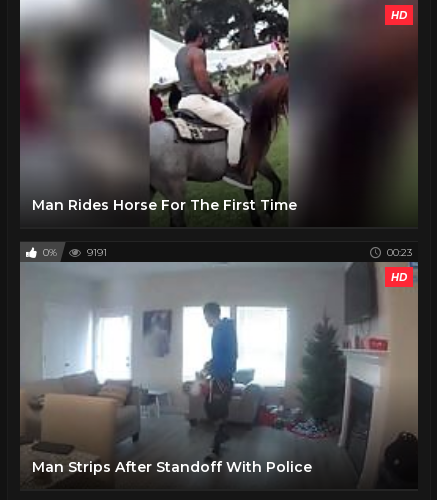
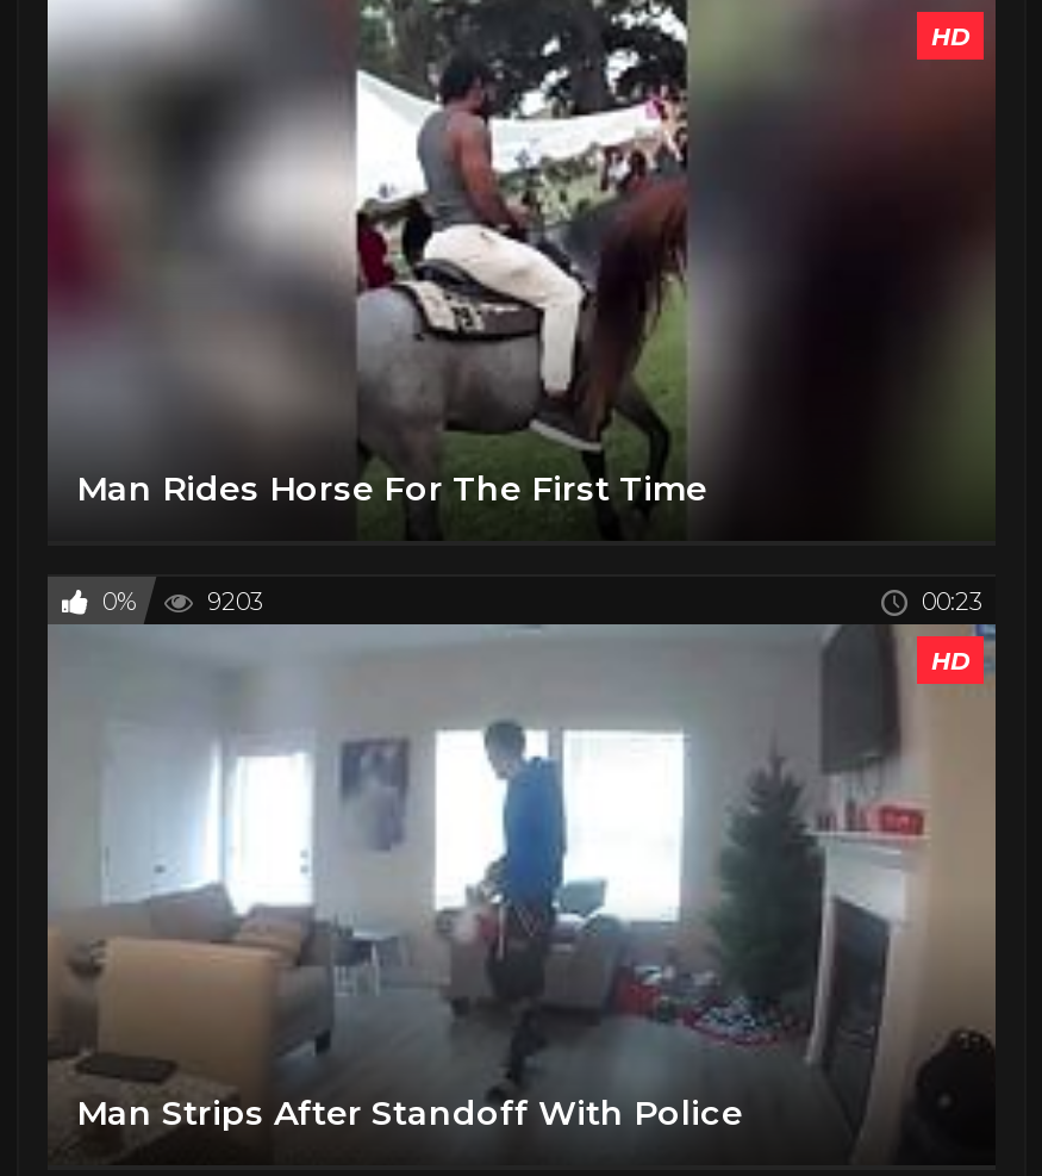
- 9191
+ 9203
